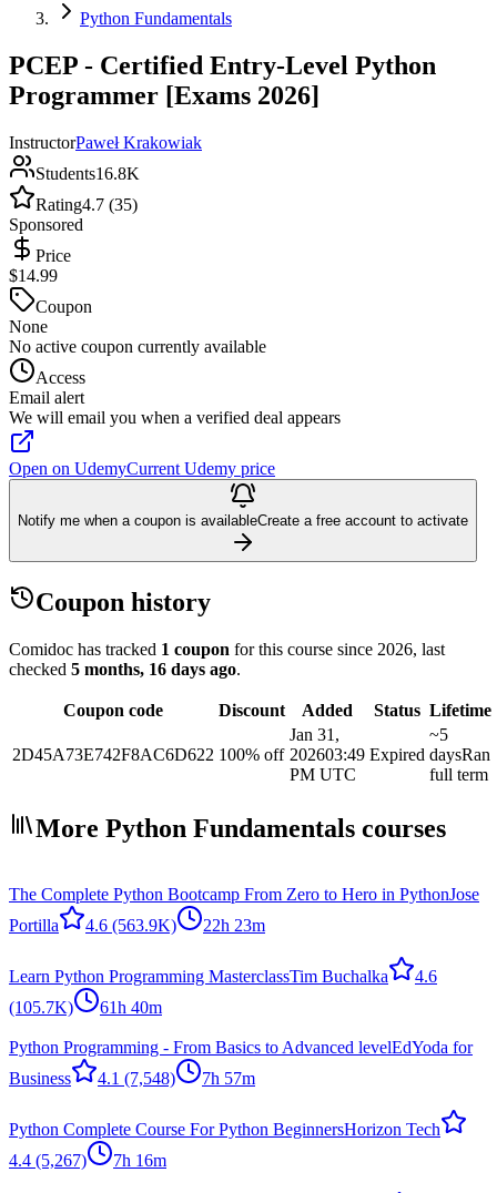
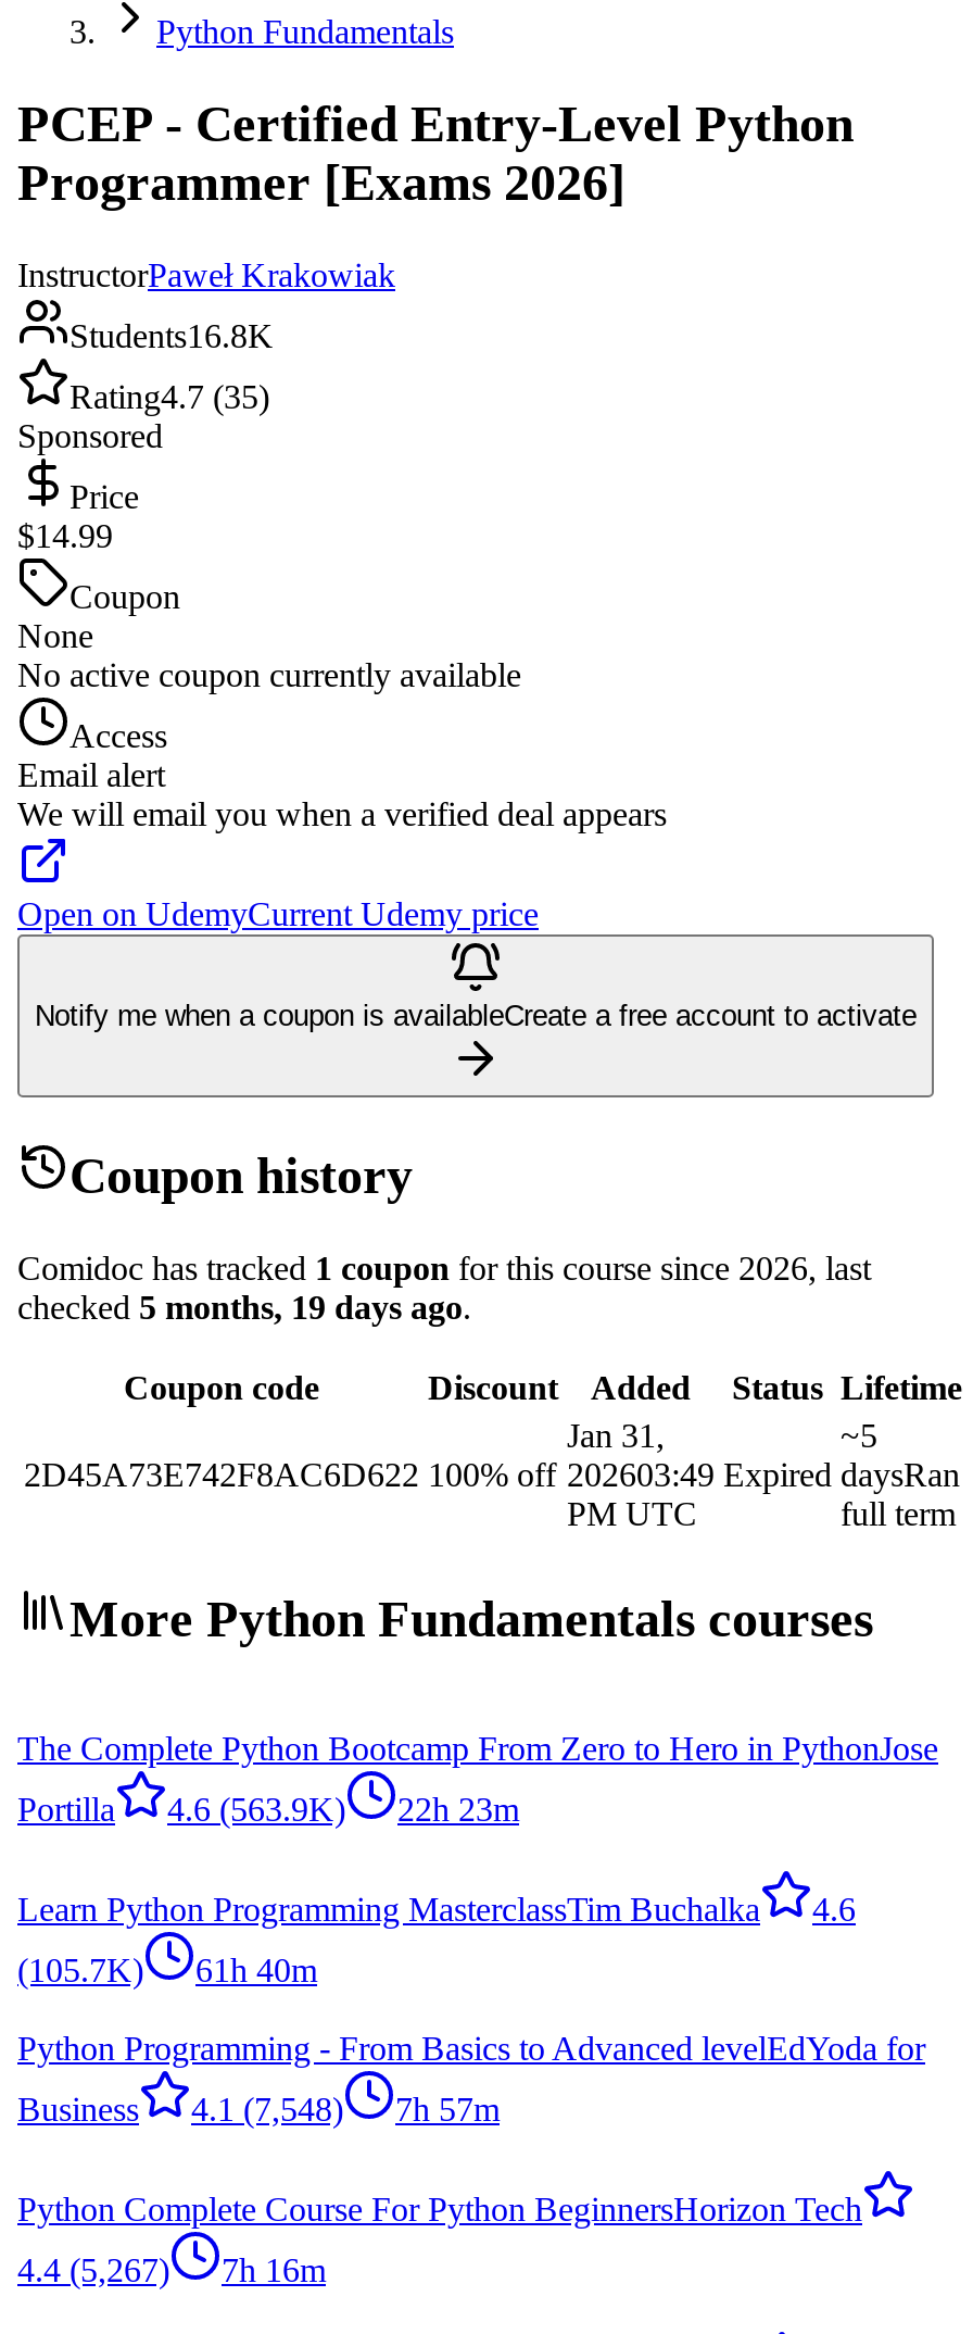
- checked 5 months, 16 days ago.
+ checked 5 months, 19 days ago.
